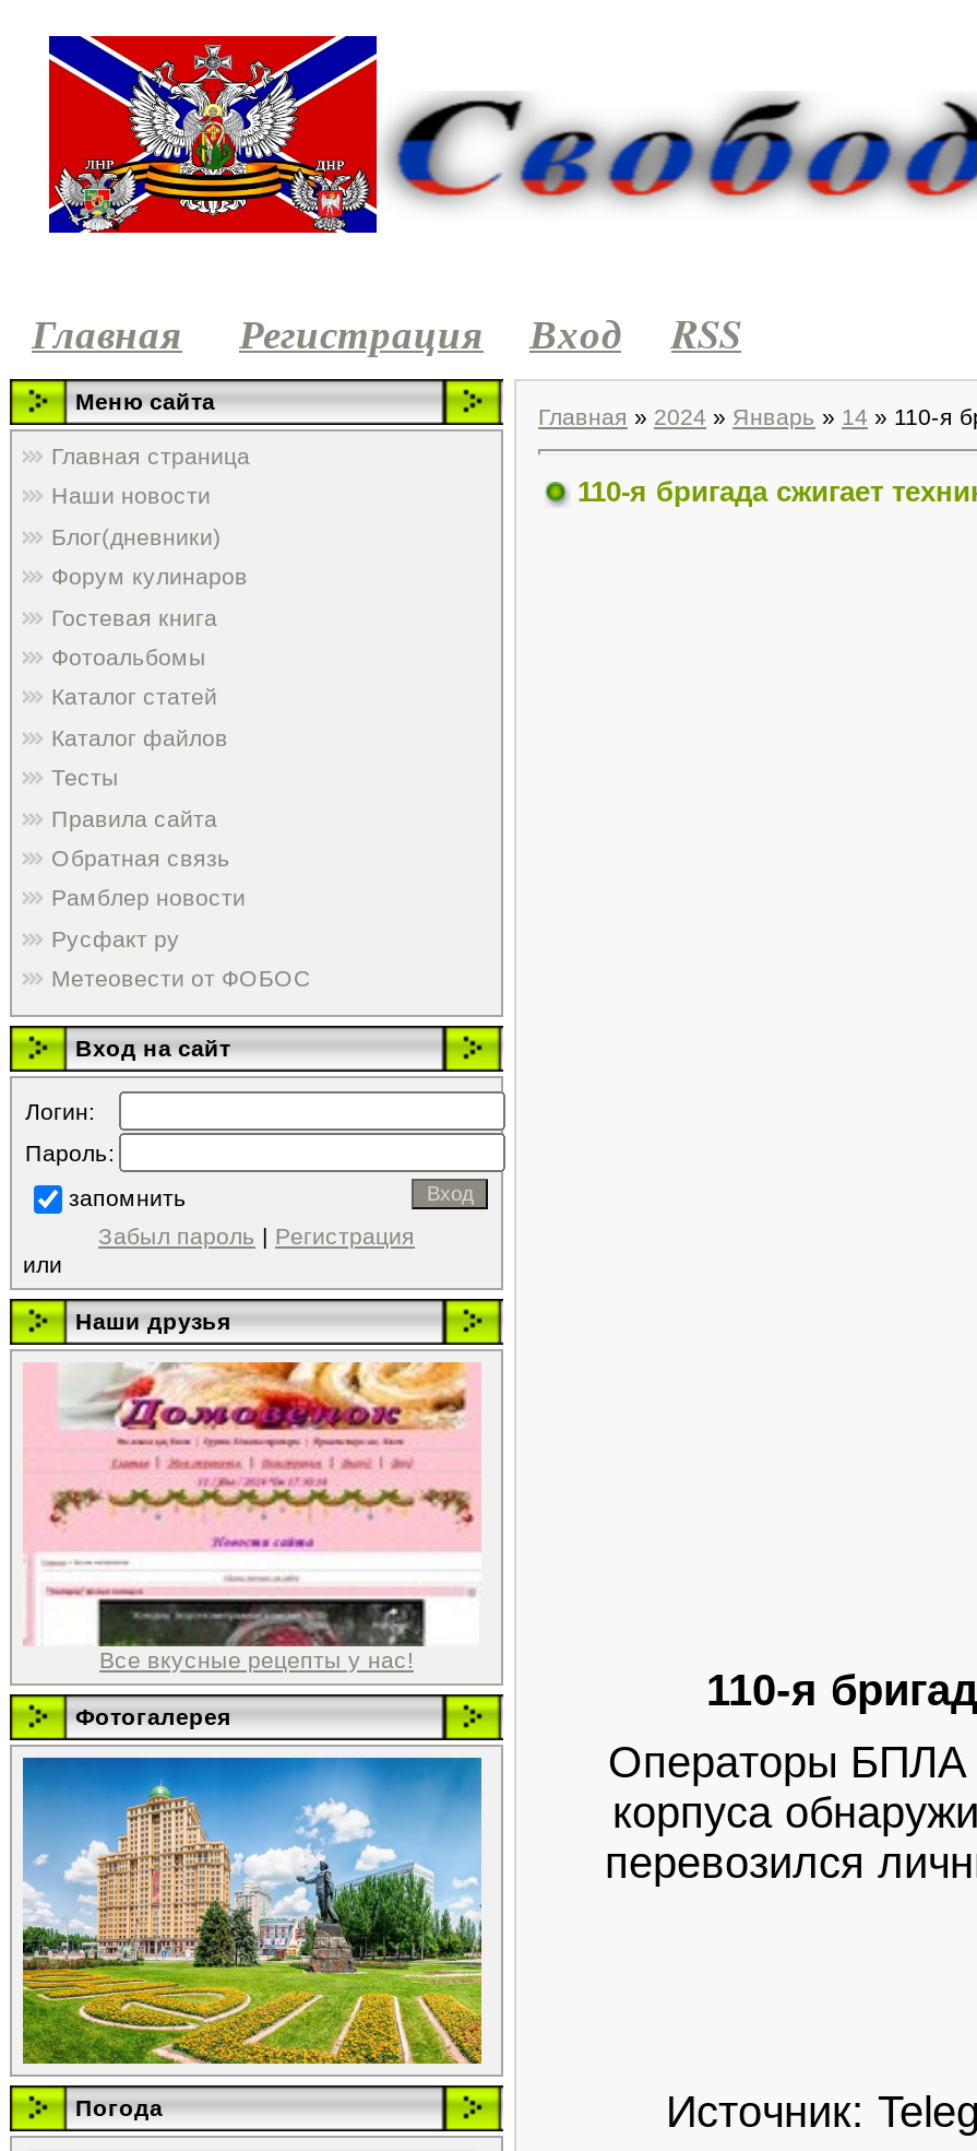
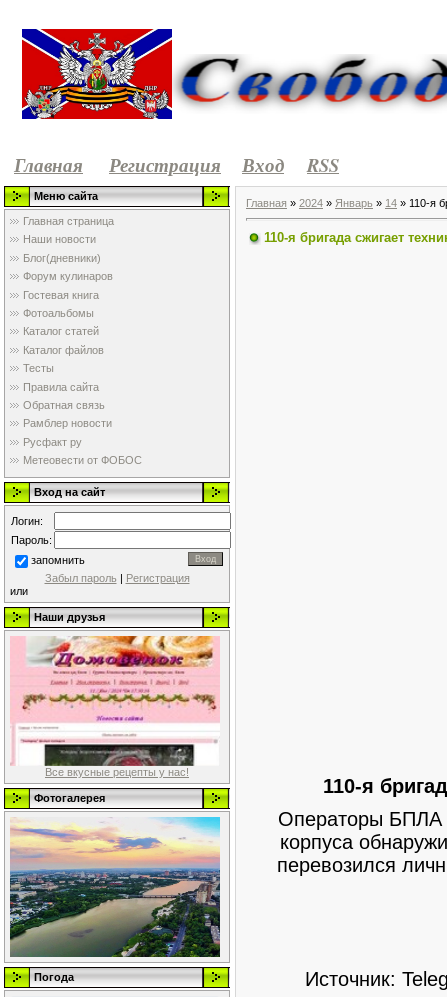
- [image]
+ [image]
